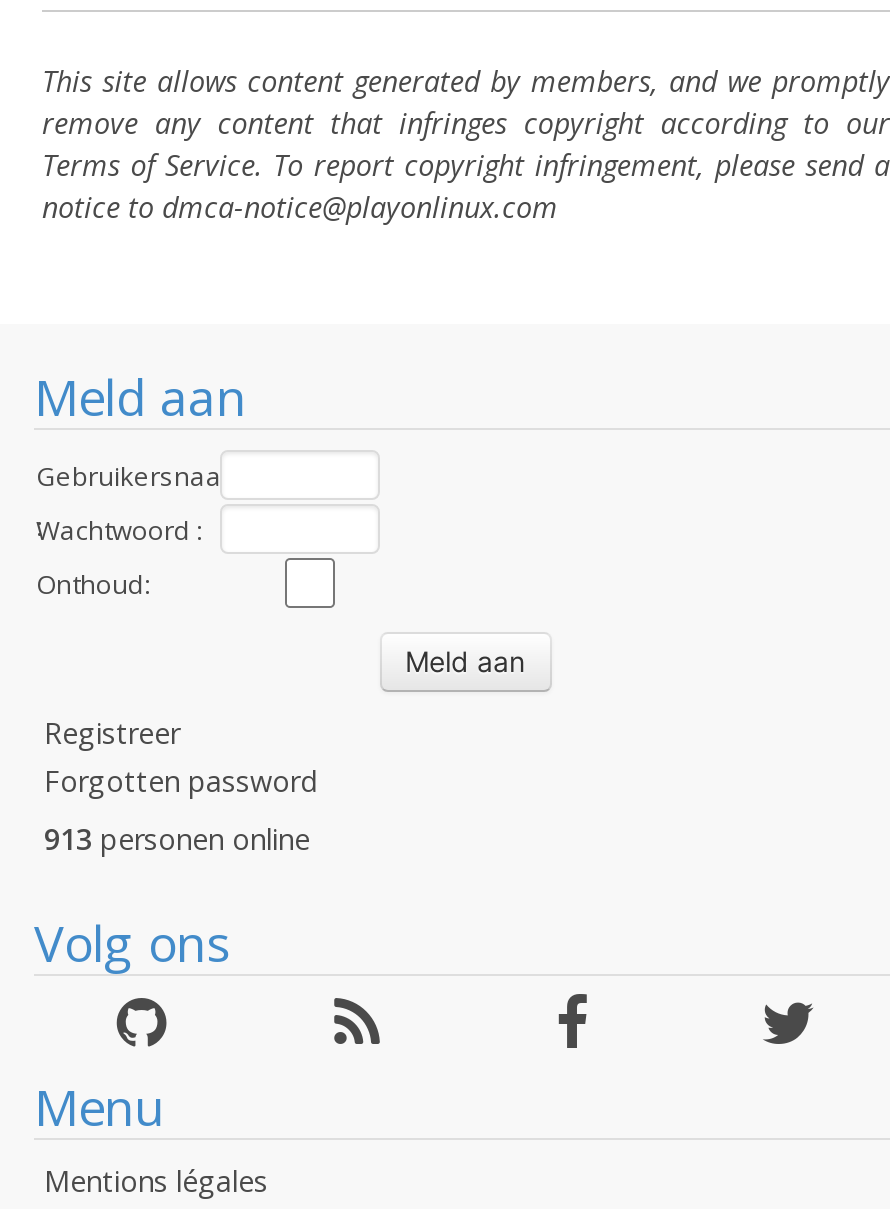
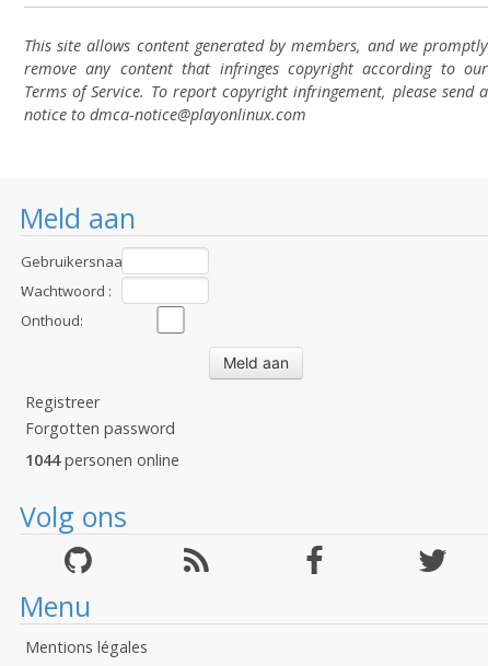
- 913 personen online
+ 1044 personen online
